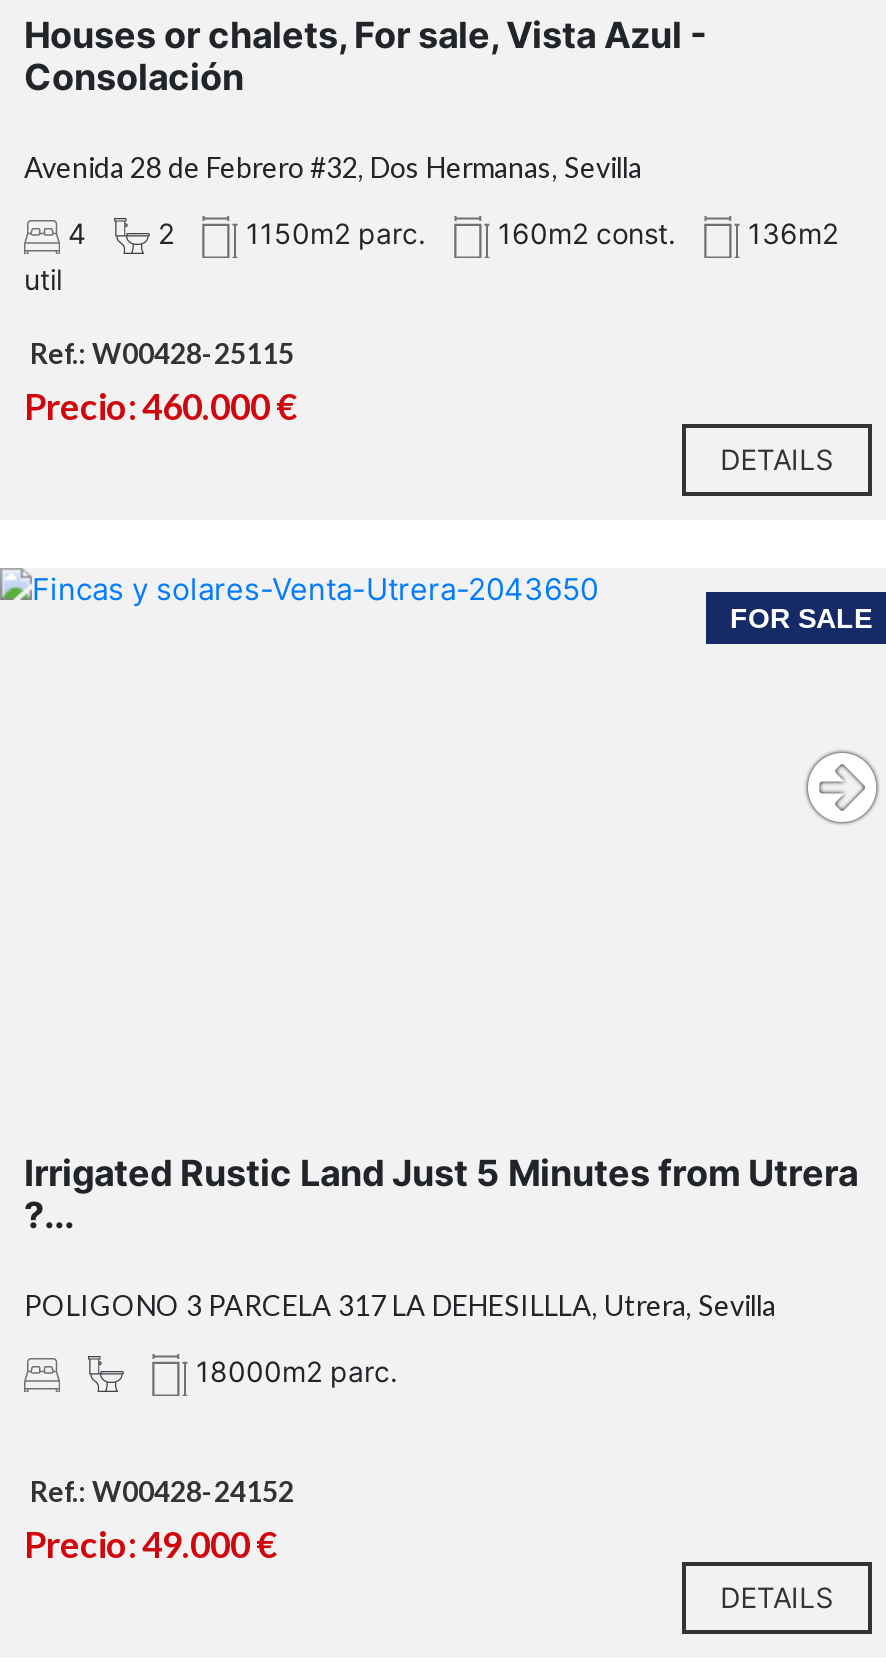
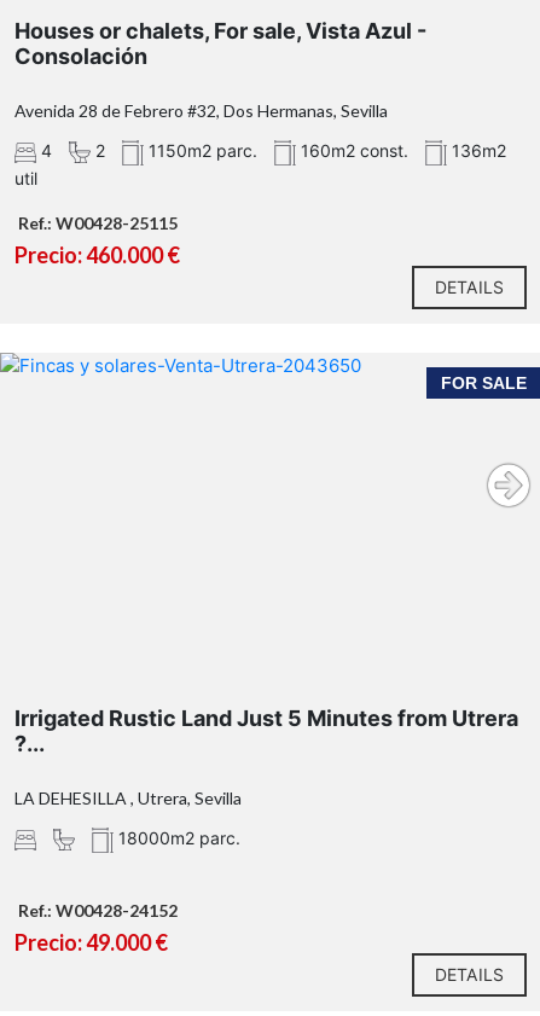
- POLIGONO 3 PARCELA 317 LA DEHESILLLA, Utrera, Sevilla
+ LA DEHESILLA , Utrera, Sevilla
